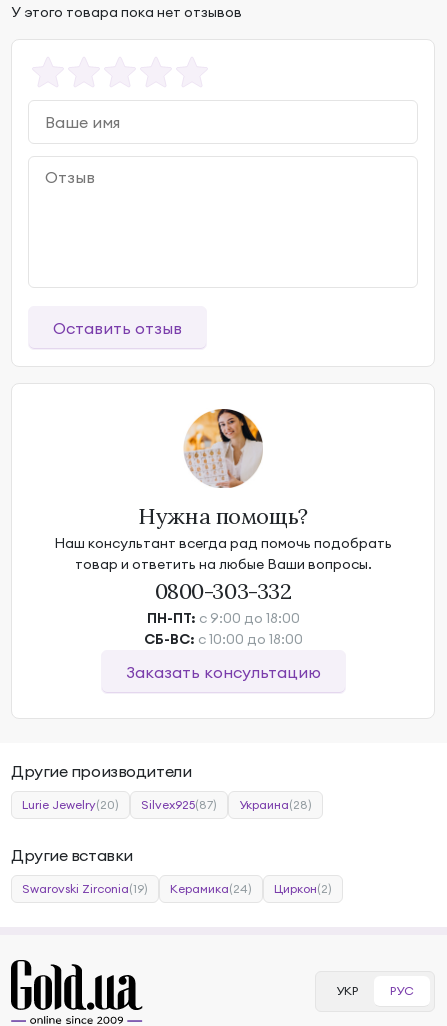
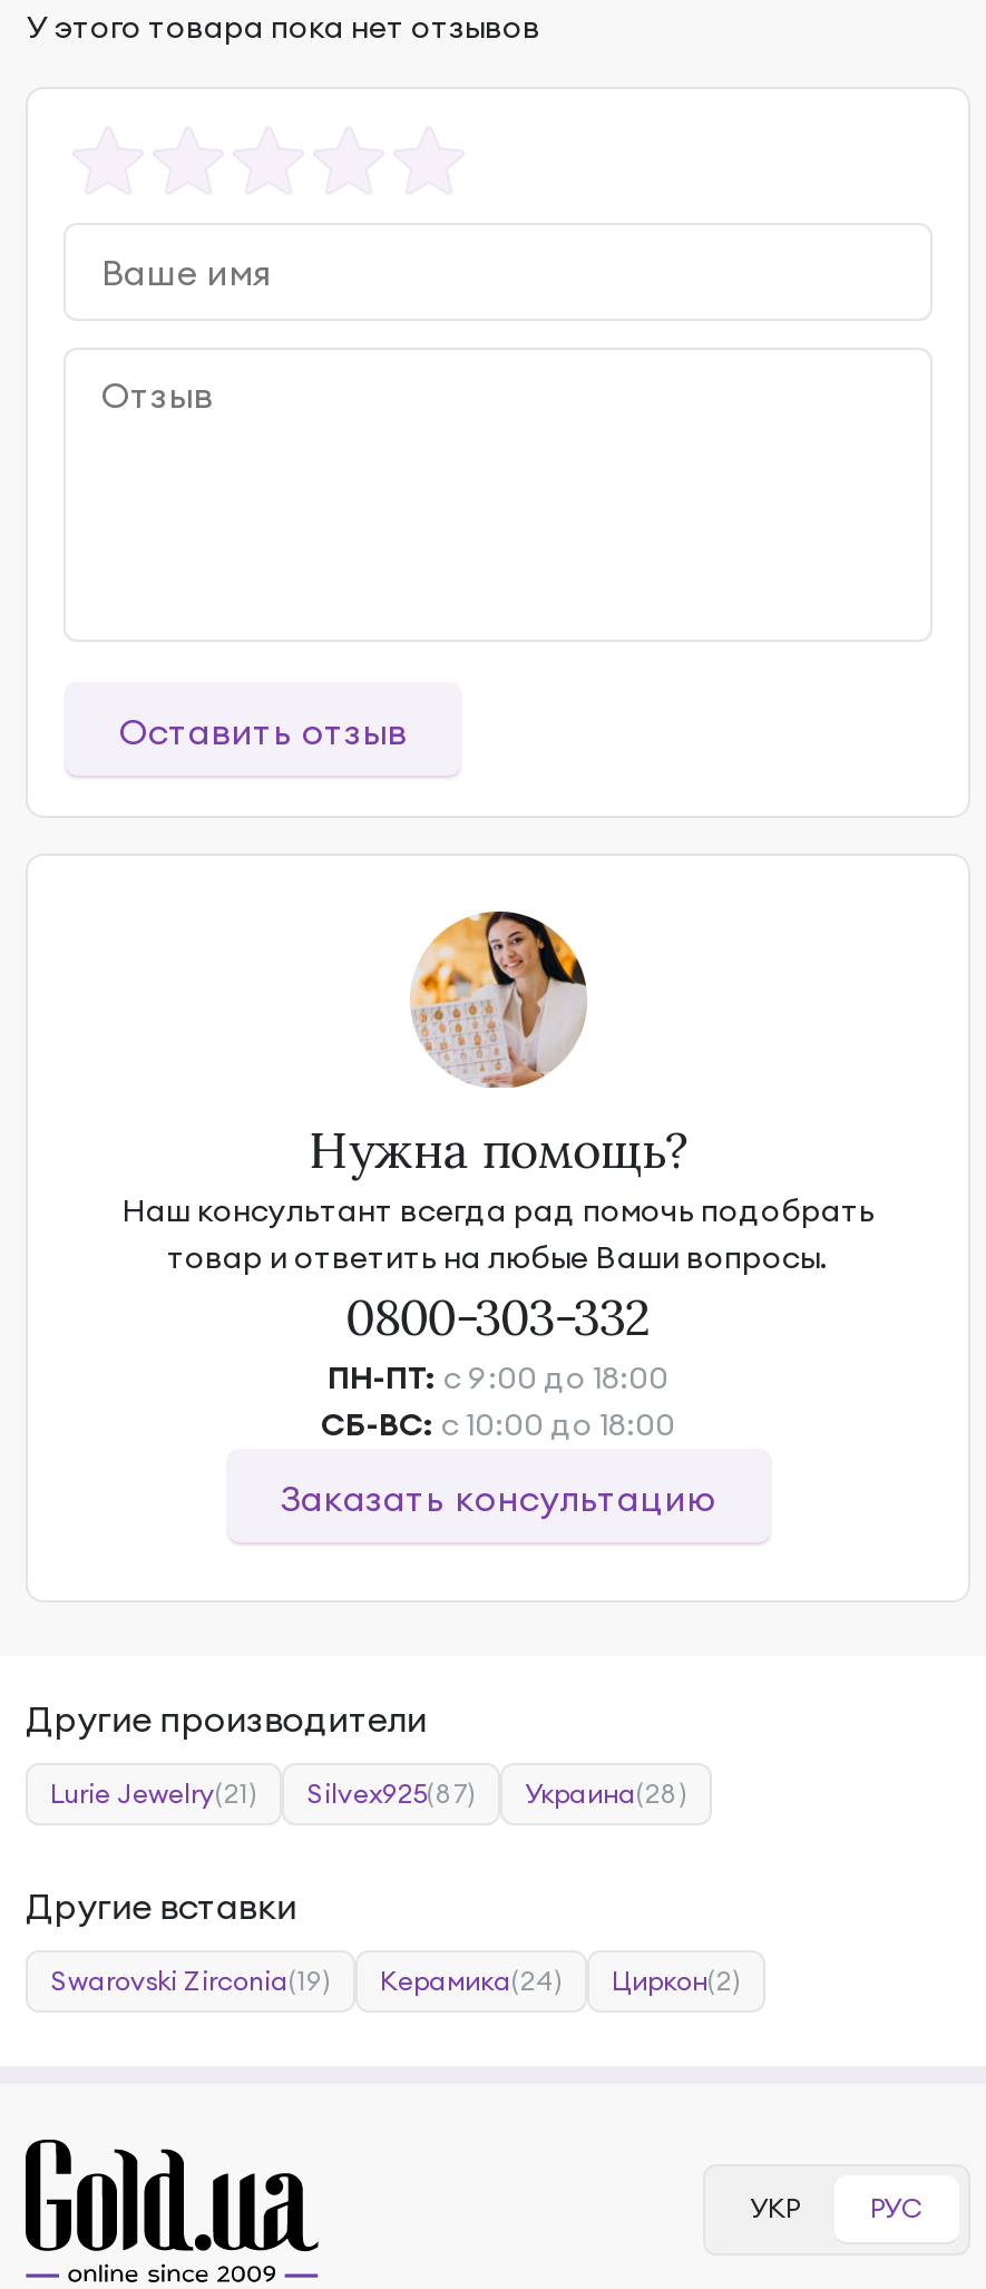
- Lurie Jewelry(20)
+ Lurie Jewelry(21)
